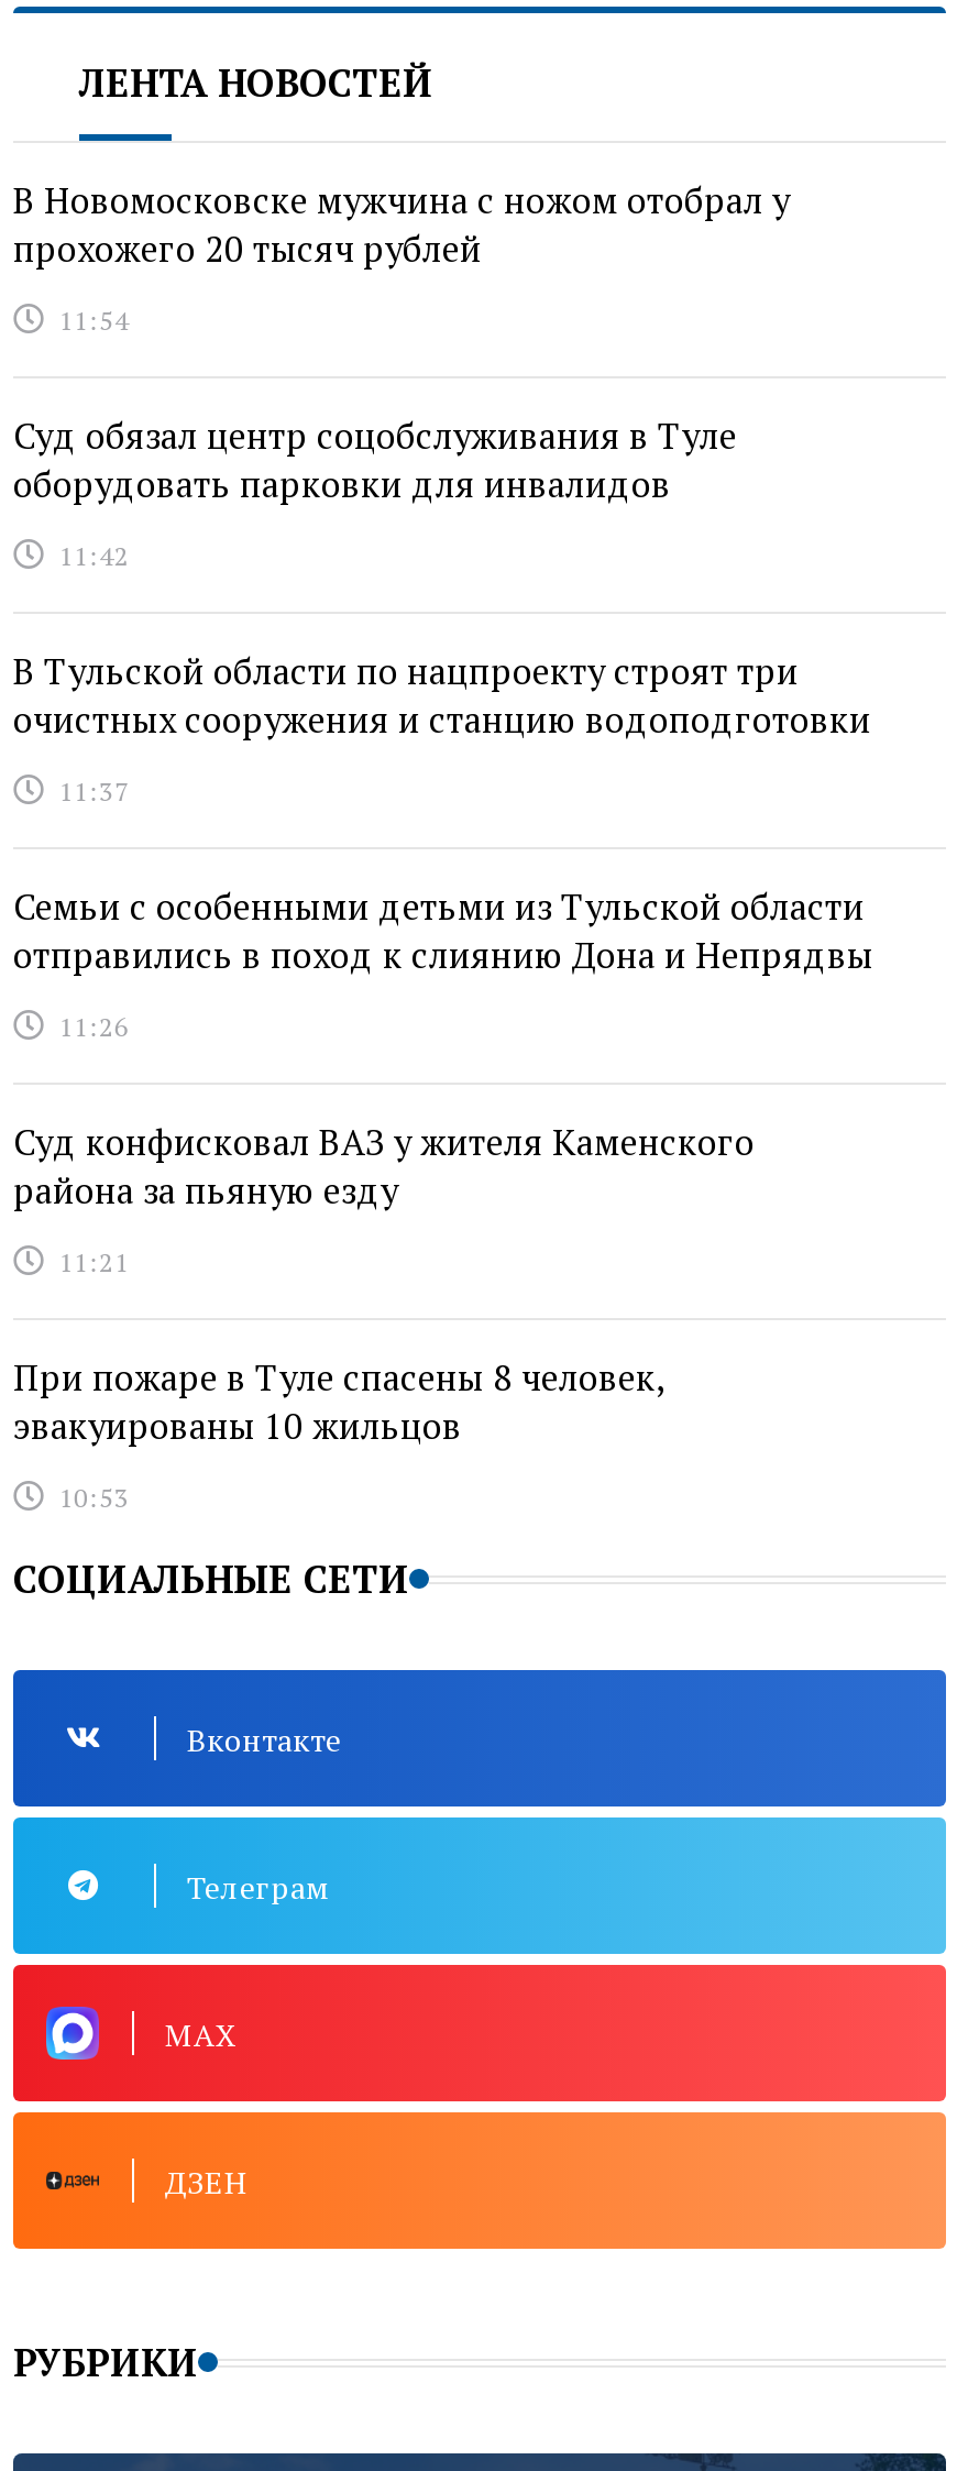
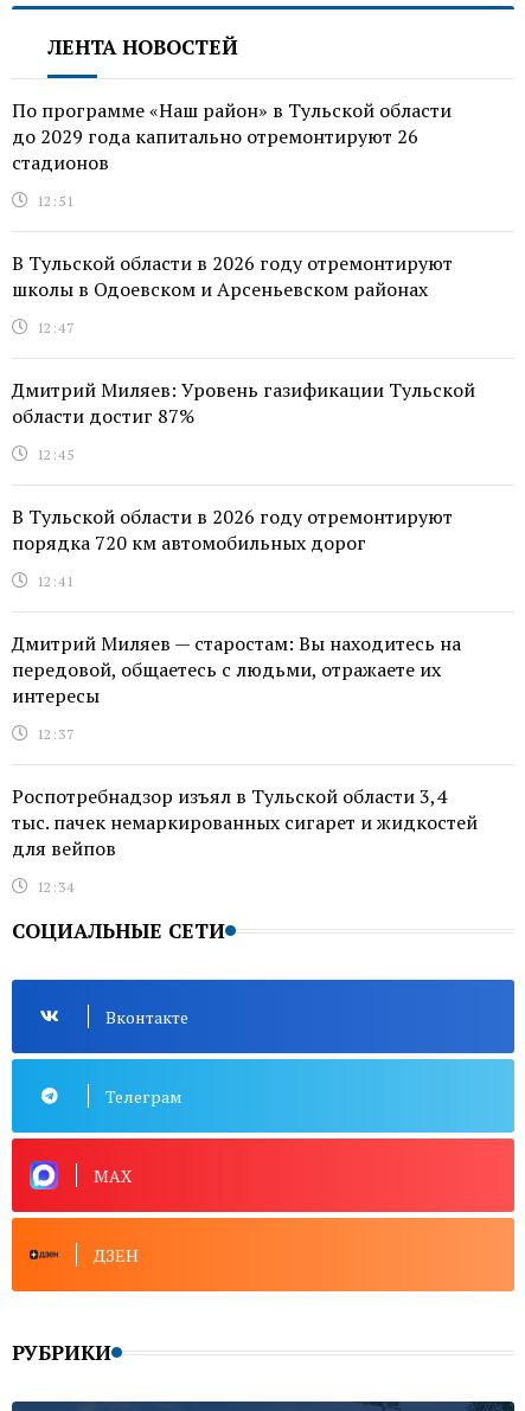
- В Новомосковске мужчина с ножом отобрал у
- прохожего 20 тысяч рублей
+ По программе «Наш район» в Тульской области
+ до 2029 года капитально отремонтируют 26
+ стадионов

- 11:54
+ 12:51

- Суд обязал центр соцобслуживания в Туле
- оборудовать парковки для инвалидов
+ В Тульской области в 2026 году отремонтируют
+ школы в Одоевском и Арсеньевском районах

- 11:42
+ 12:47

- В Тульской области по нацпроекту строят три
- очистных сооружения и станцию водоподготовки
+ Дмитрий Миляев: Уровень газификации Тульской
+ области достиг 87%

- 11:37
+ 12:45

- Семьи с особенными детьми из Тульской области
- отправились в поход к слиянию Дона и Непрядвы
+ В Тульской области в 2026 году отремонтируют
+ порядка 720 км автомобильных дорог

- 11:26
+ 12:41

- Суд конфисковал ВАЗ у жителя Каменского
- района за пьяную езду
+ Дмитрий Миляев — старостам: Вы находитесь на
+ передовой, общаетесь с людьми, отражаете их
+ интересы

- 11:21
+ 12:37

- При пожаре в Туле спасены 8 человек,
- эвакуированы 10 жильцов
+ Роспотребнадзор изъял в Тульской области 3,4
+ тыс. пачек немаркированных сигарет и жидкостей
+ для вейпов

- 10:53
+ 12:34
